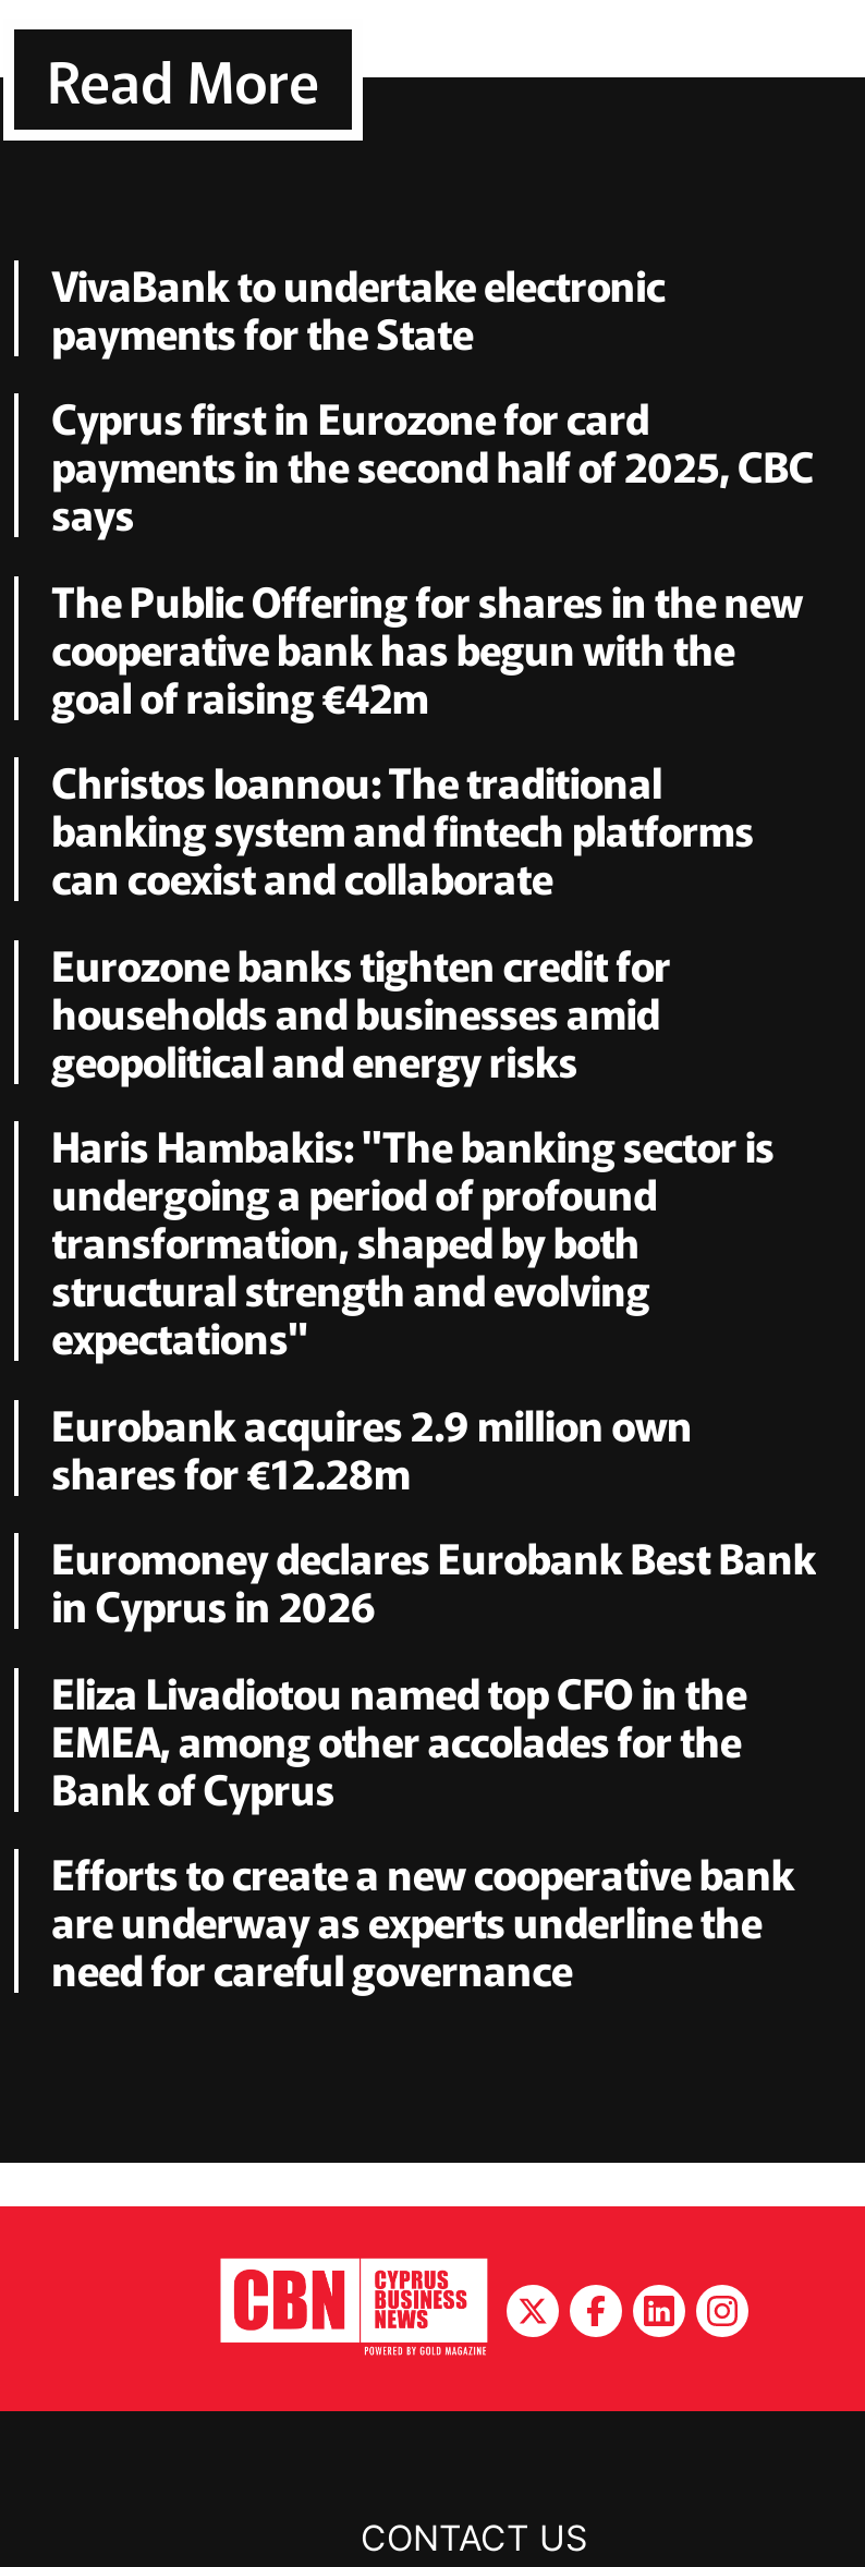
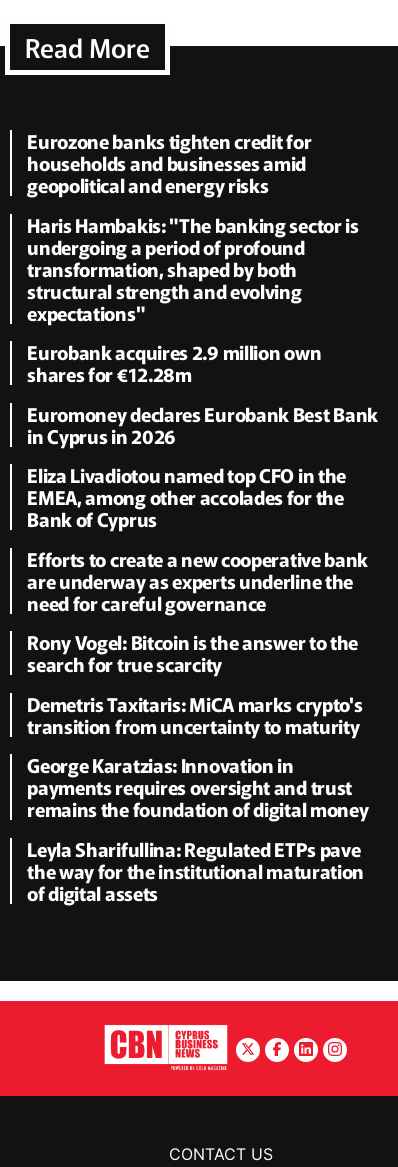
- VivaBank to undertake electronic
- payments for the State
- Cyprus first in Eurozone for card
- payments in the second half of 2025, CBC
- says
- The Public Offering for shares in the new
- cooperative bank has begun with the
- goal of raising €42m
- Christos Ioannou: The traditional
- banking system and fintech platforms
- can coexist and collaborate

moved up: Eurozone banks tighten credit for | households and businesses amid | geopolitical and energy risks | ... | are underway as experts underline the | need for careful governance

+ Rony Vogel: Bitcoin is the answer to the
+ search for true scarcity
+ Demetris Taxitaris: MiCA marks crypto's
+ transition from uncertainty to maturity
+ George Karatzias: Innovation in
+ payments requires oversight and trust
+ remains the foundation of digital money
+ Leyla Sharifullina: Regulated ETPs pave
+ the way for the institutional maturation
+ of digital assets
